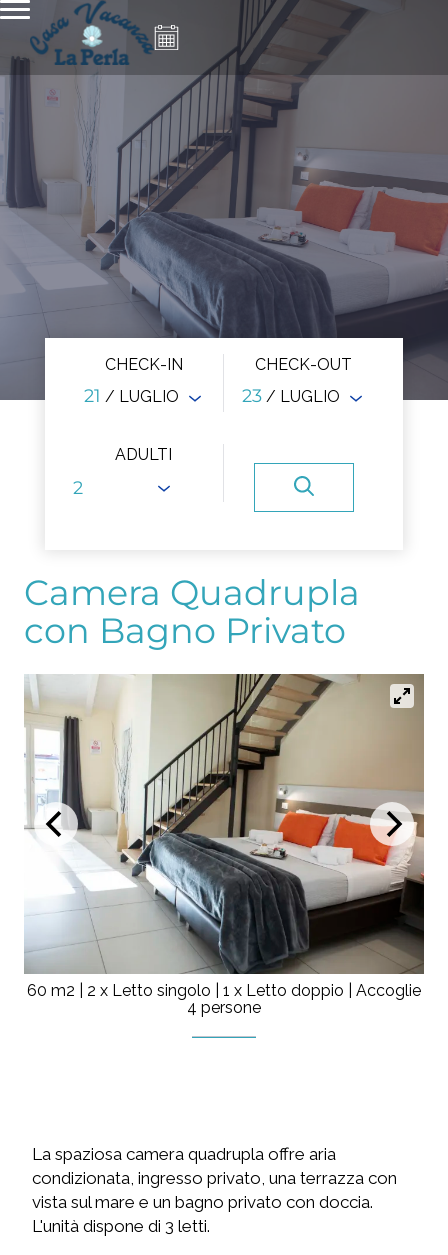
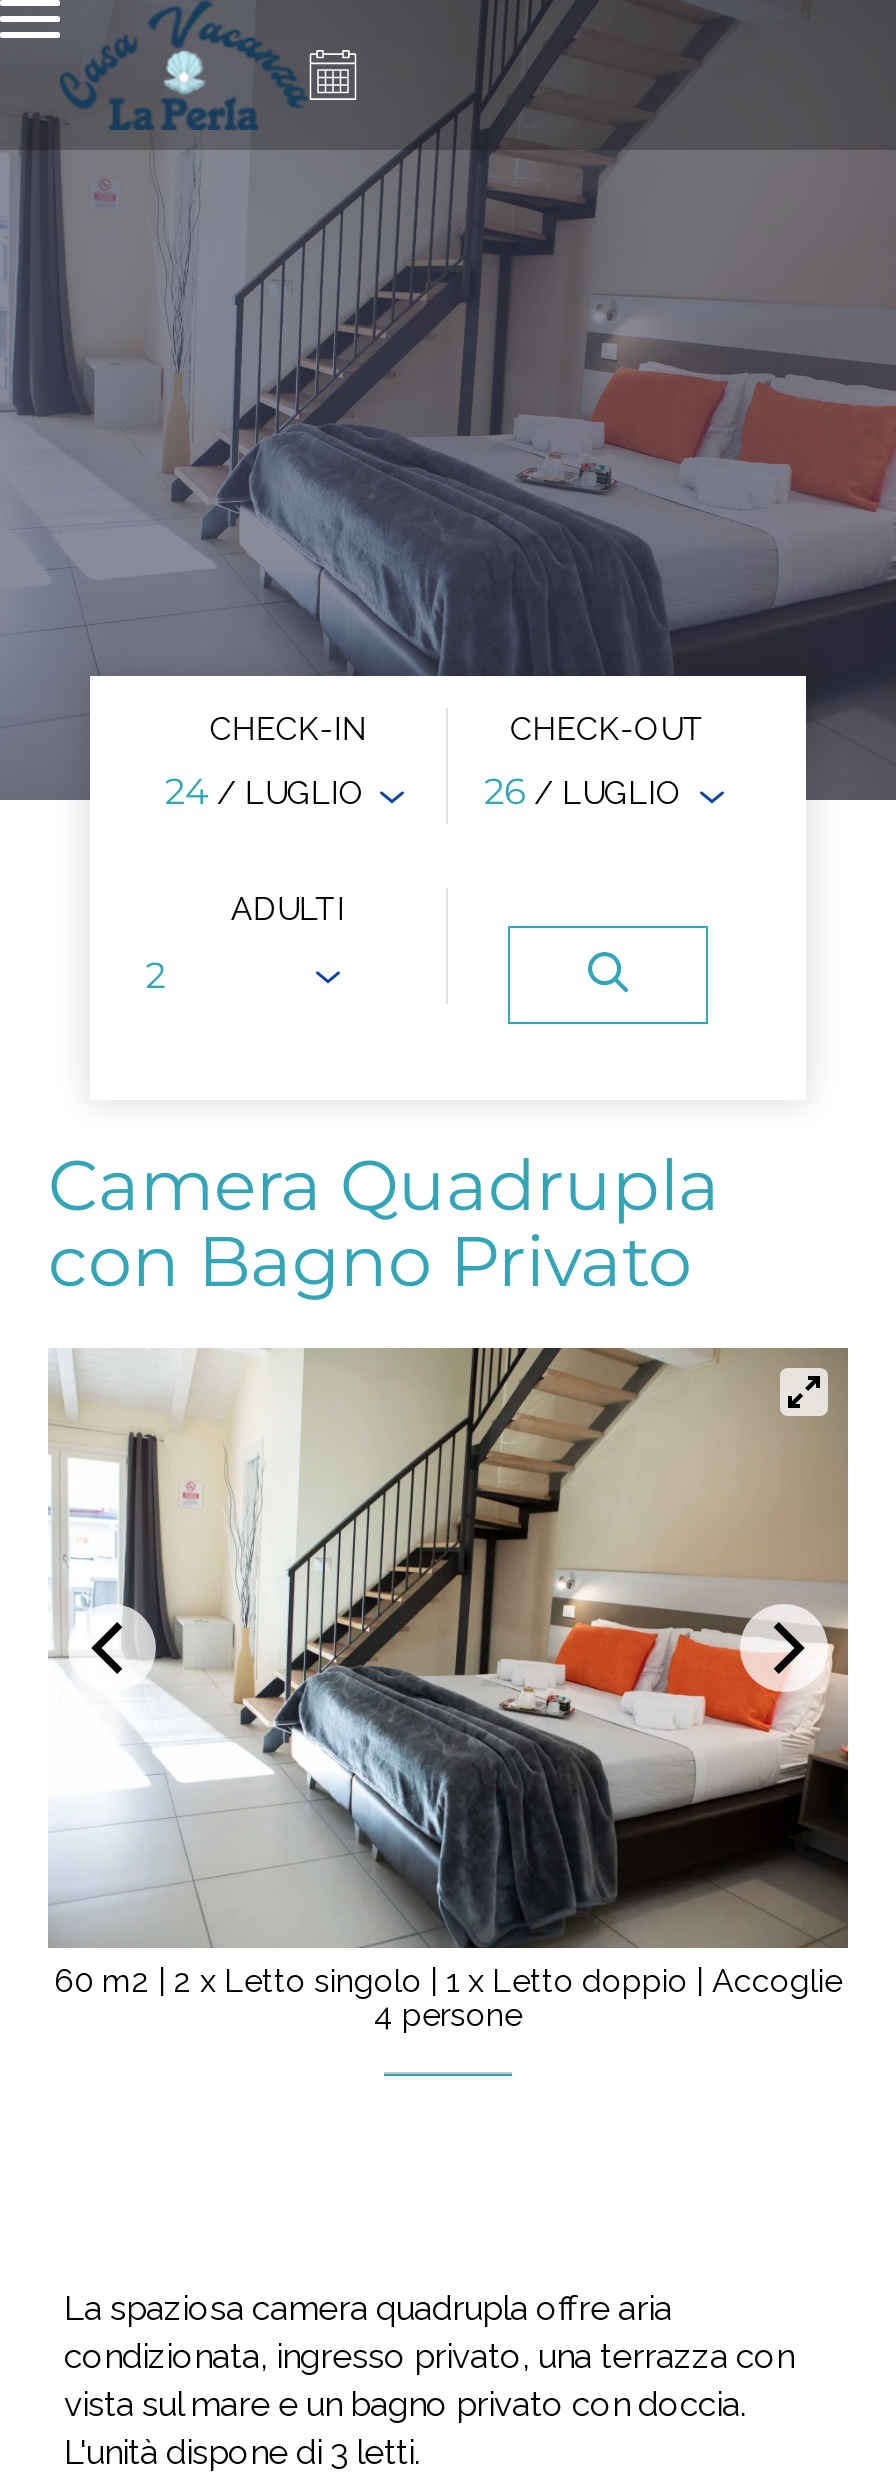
- 21 / LUGLIO
+ 24 / LUGLIO

- 23 / LUGLIO
+ 26 / LUGLIO
